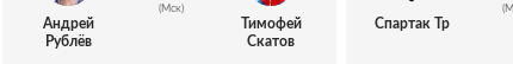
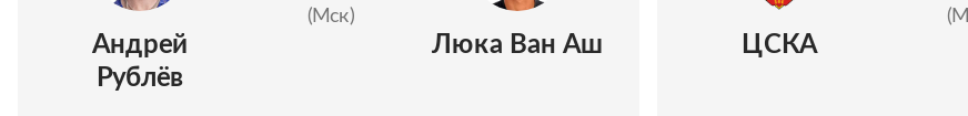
- Тимофей
- Скатов
+ Люка Ван Аш

- Спартак Тр
+ ЦСКА
